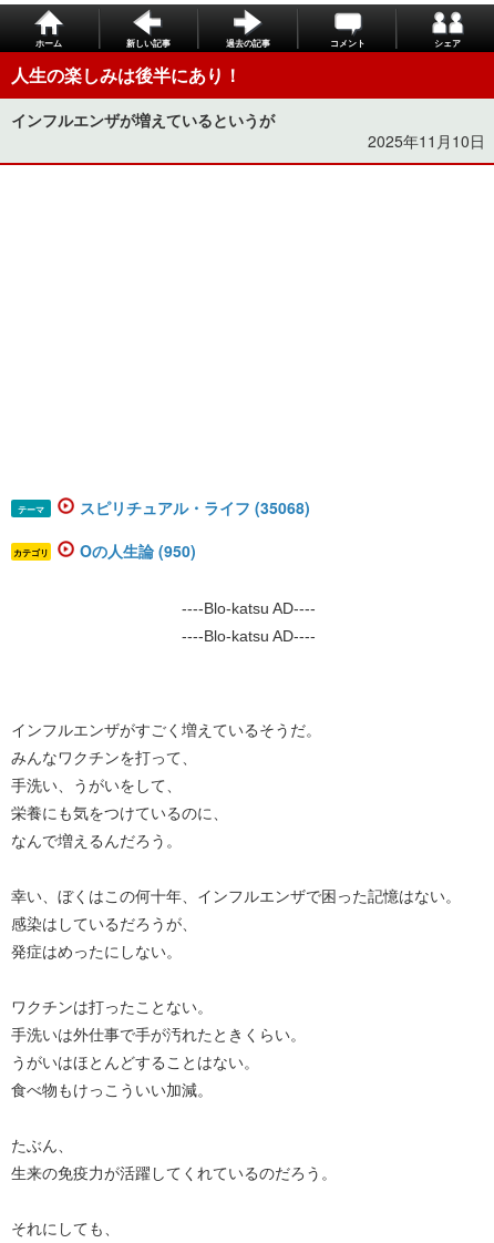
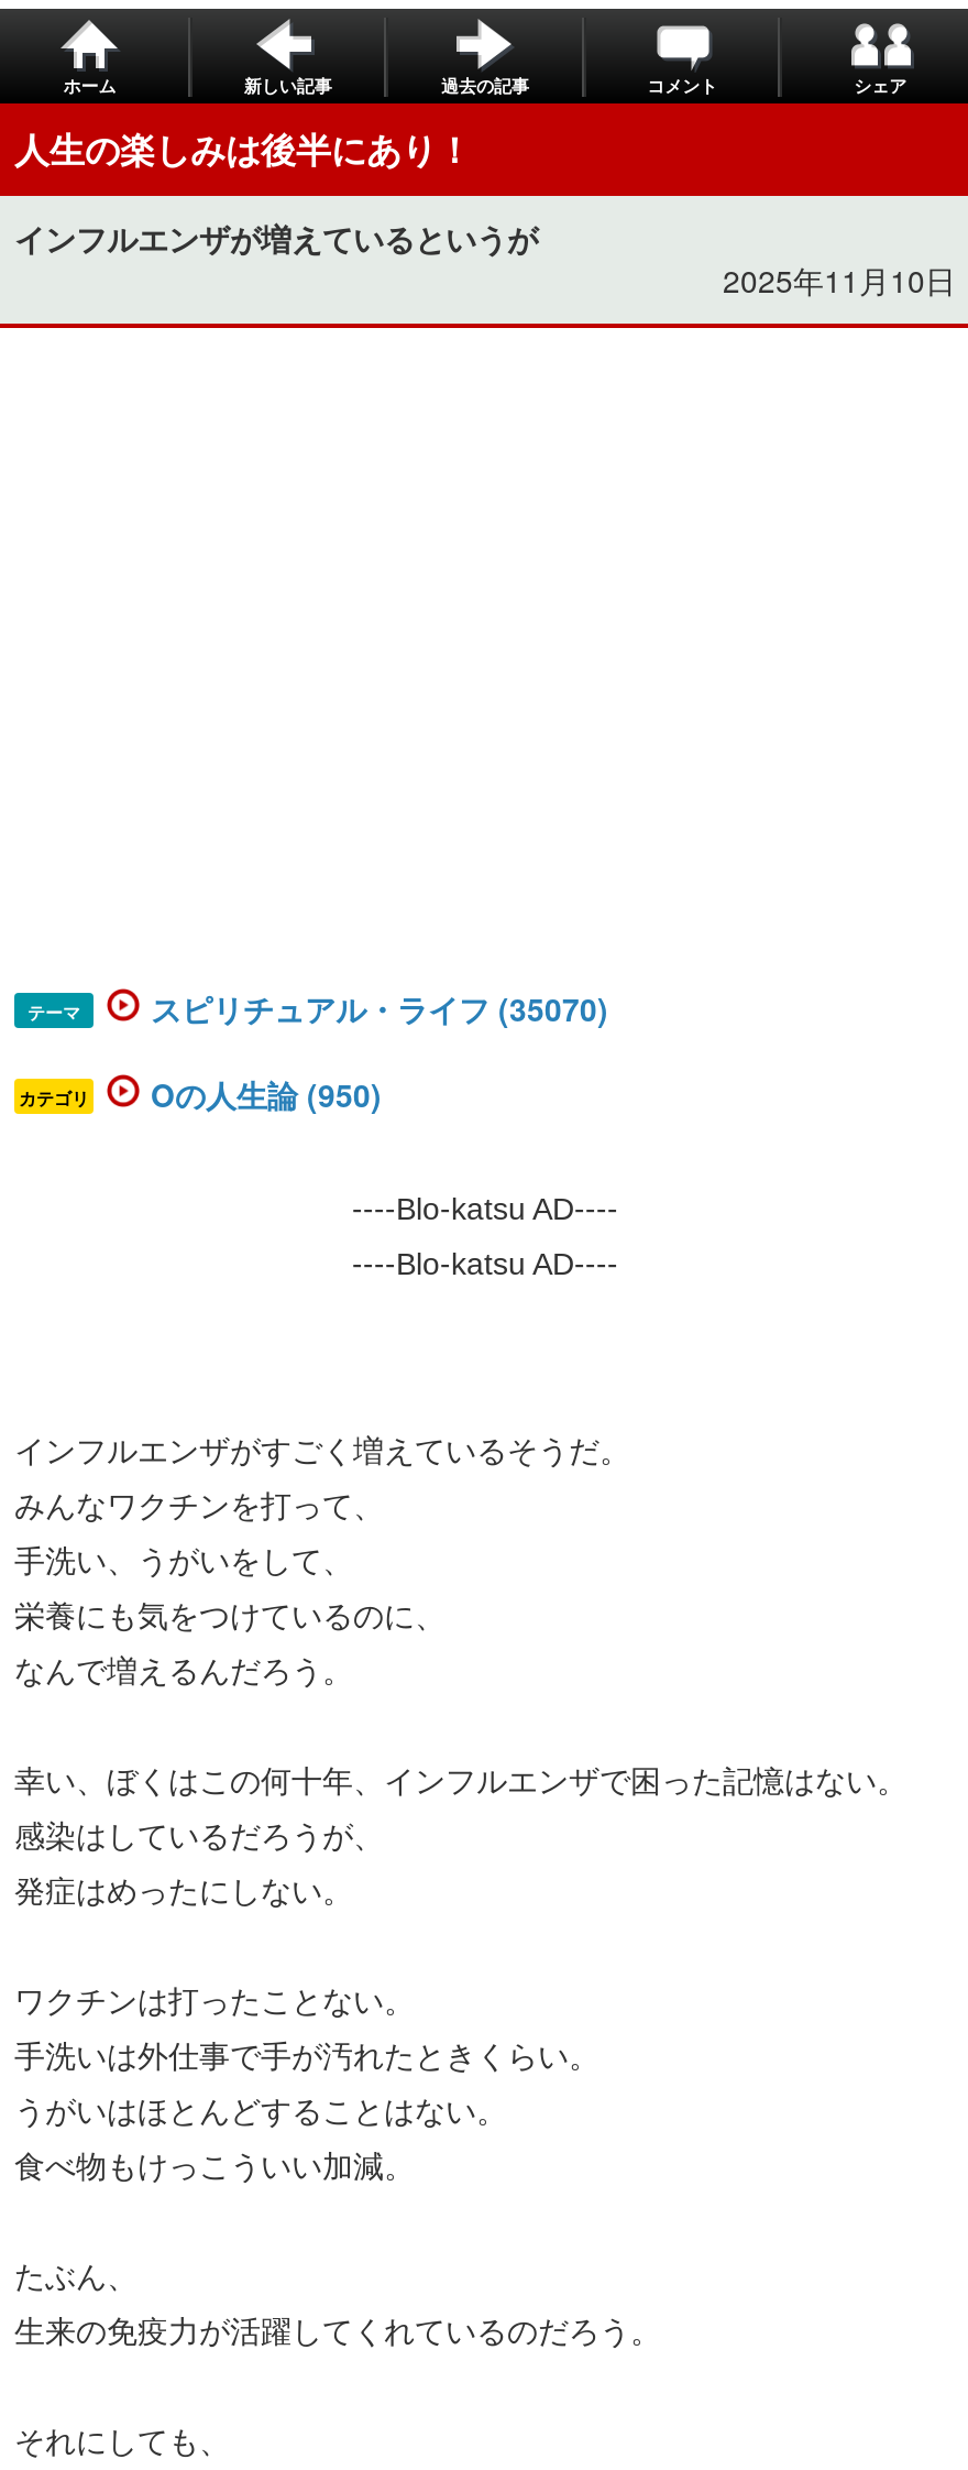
- スピリチュアル・ライフ (35068)
+ スピリチュアル・ライフ (35070)
